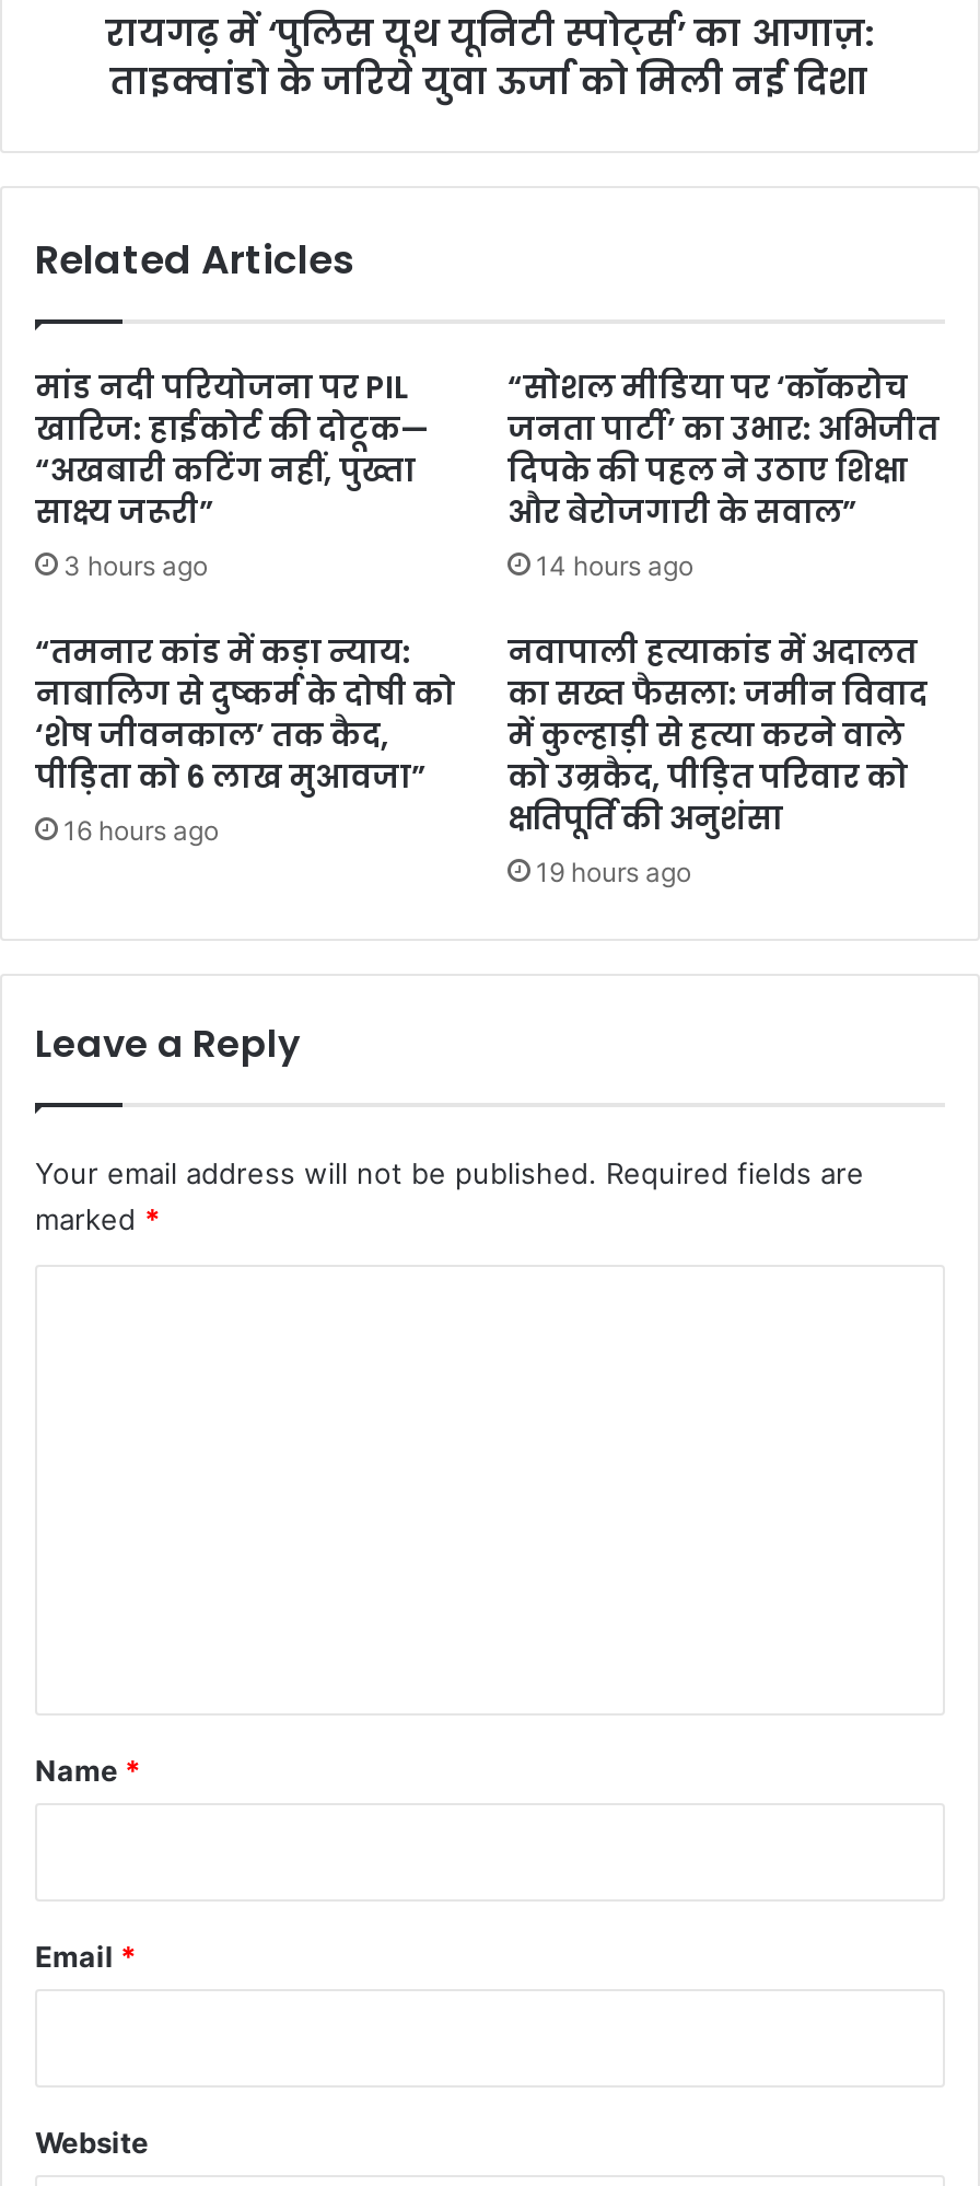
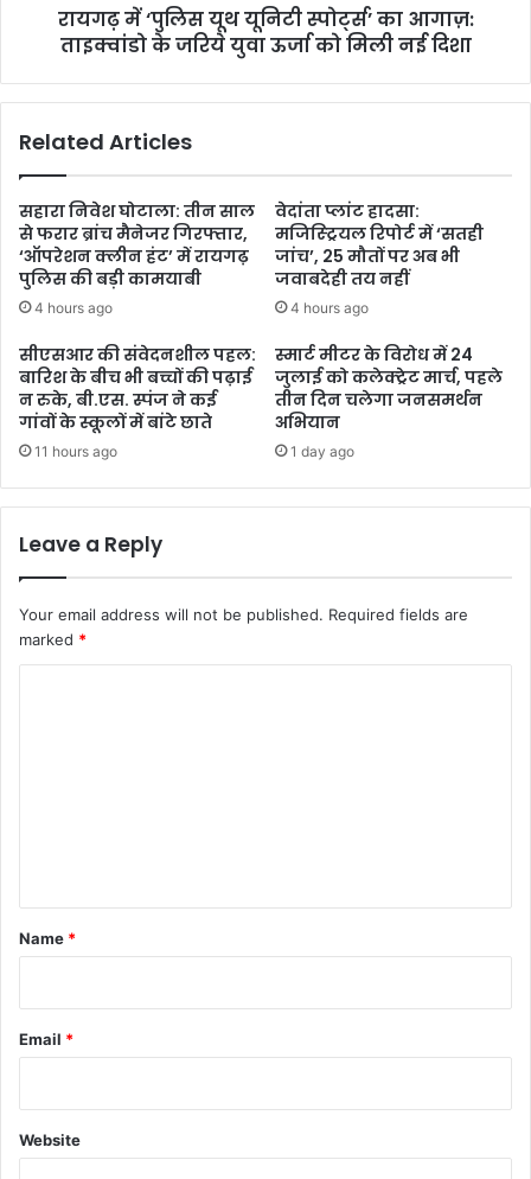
- मांड नदी परियोजना पर PIL
- खारिज: हाईकोर्ट की दोटूक—
- “अखबारी कटिंग नहीं, पुख्ता
- साक्ष्य जरूरी”
- 3 hours ago
+ सहारा निवेश घोटाला: तीन साल
+ से फरार ब्रांच मैनेजर गिरफ्तार,
+ ‘ऑपरेशन क्लीन हंट’ में रायगढ़
+ पुलिस की बड़ी कामयाबी
+ 4 hours ago

- “सोशल मीडिया पर ‘कॉकरोच
- जनता पार्टी’ का उभार: अभिजीत
- दिपके की पहल ने उठाए शिक्षा
- और बेरोजगारी के सवाल”
- 14 hours ago
+ वेदांता प्लांट हादसा:
+ मजिस्ट्रियल रिपोर्ट में ‘सतही
+ जांच’, 25 मौतों पर अब भी
+ जवाबदेही तय नहीं
+ 4 hours ago

- “तमनार कांड में कड़ा न्याय:
- नाबालिग से दुष्कर्म के दोषी को
- ‘शेष जीवनकाल’ तक कैद,
- पीड़िता को 6 लाख मुआवजा”
- 16 hours ago
+ सीएसआर की संवेदनशील पहल:
+ बारिश के बीच भी बच्चों की पढ़ाई
+ न रुके, बी.एस. स्पंज ने कई
+ गांवों के स्कूलों में बांटे छाते
+ 11 hours ago

- नवापाली हत्याकांड में अदालत
- का सख्त फैसला: जमीन विवाद
- में कुल्हाड़ी से हत्या करने वाले
- को उम्रकैद, पीड़ित परिवार को
- क्षतिपूर्ति की अनुशंसा
- 19 hours ago
+ स्मार्ट मीटर के विरोध में 24
+ जुलाई को कलेक्ट्रेट मार्च, पहले
+ तीन दिन चलेगा जनसमर्थन
+ अभियान
+ 1 day ago
